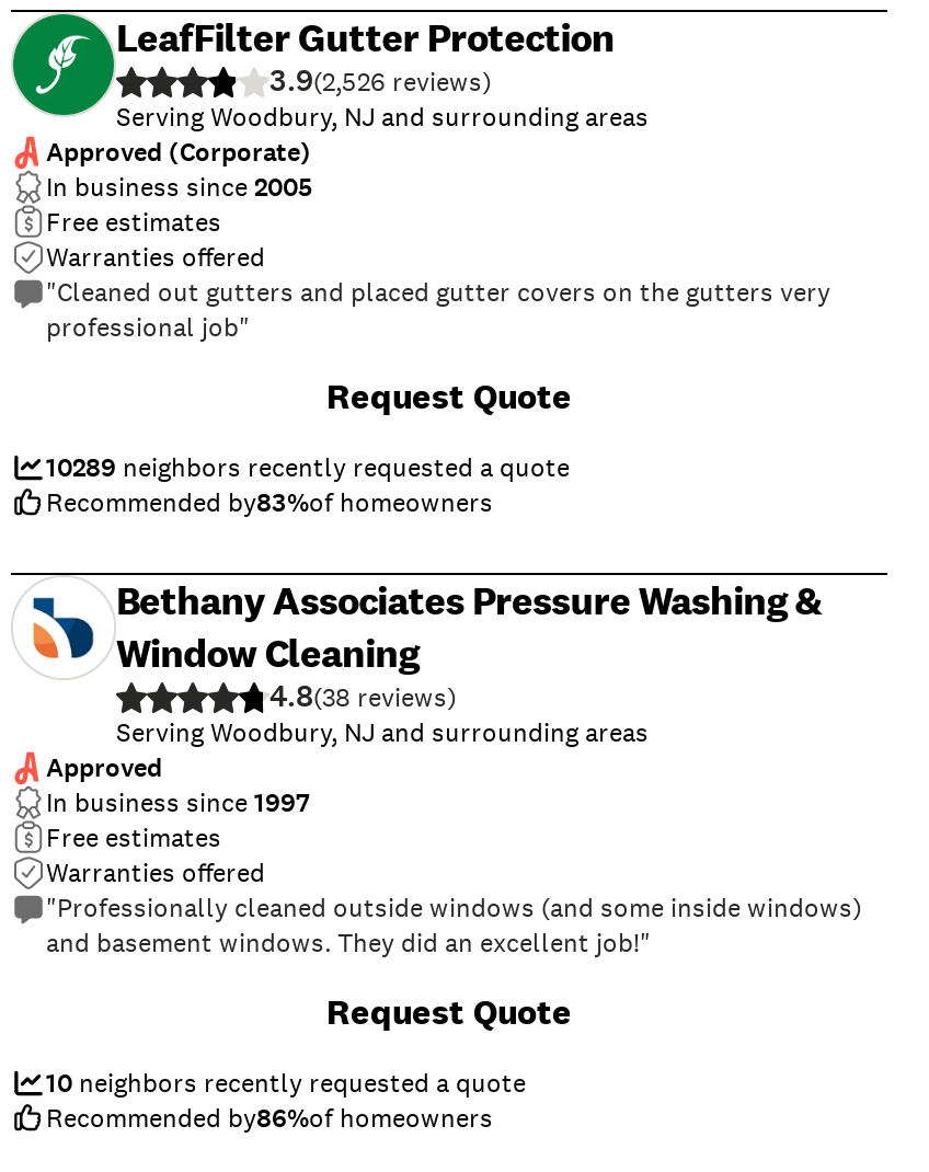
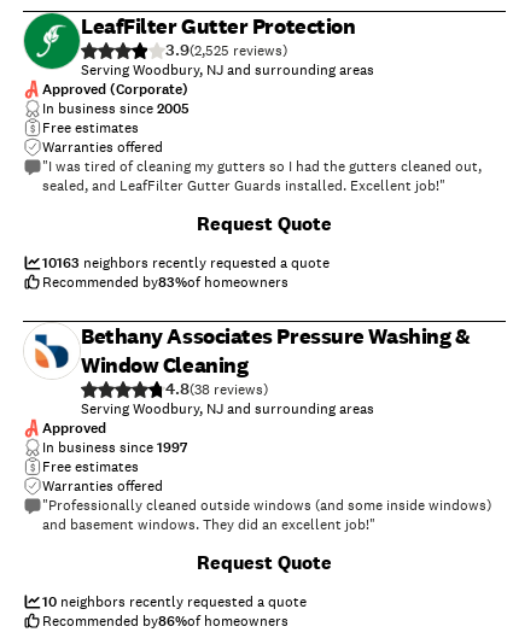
- 3.9(2,526
+ 3.9(2,525

- "Cleaned out gutters and placed gutter covers on the gutters very
- professional job"
+ "I was tired of cleaning my gutters so I had the gutters cleaned out,
+ sealed, and LeafFilter Gutter Guards installed. Excellent job!"

- 10289 neighbors recently requested a quote
+ 10163 neighbors recently requested a quote
